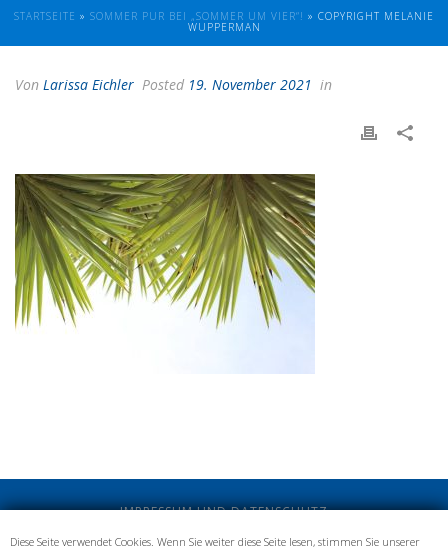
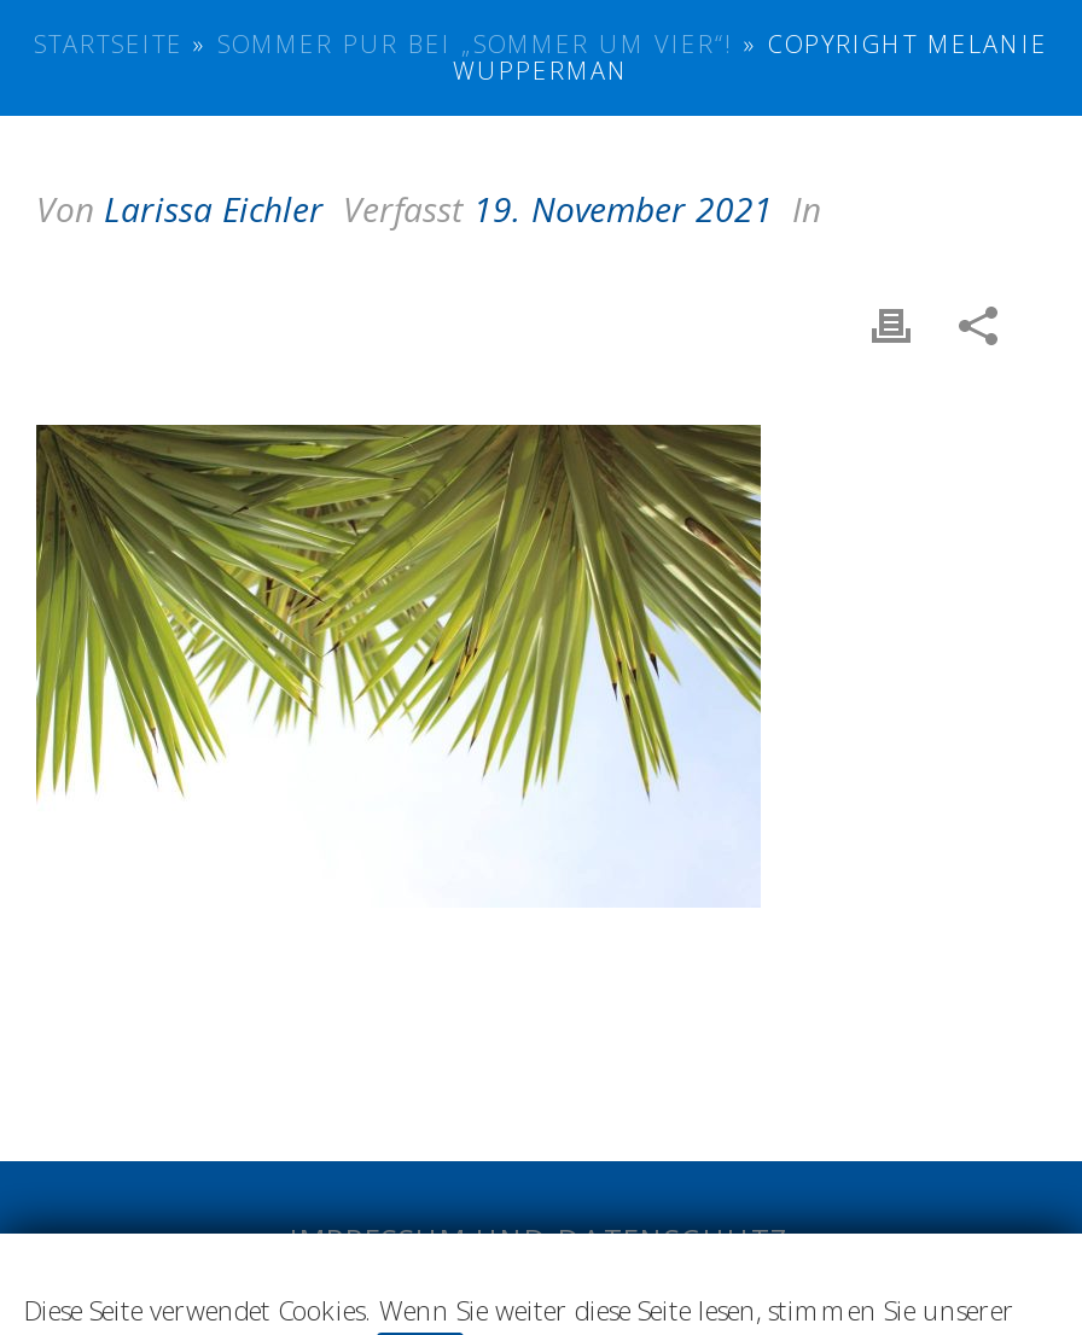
- Von Larissa Eichler Posted 19. November 2021 in
+ Von Larissa Eichler Verfasst 19. November 2021 In
